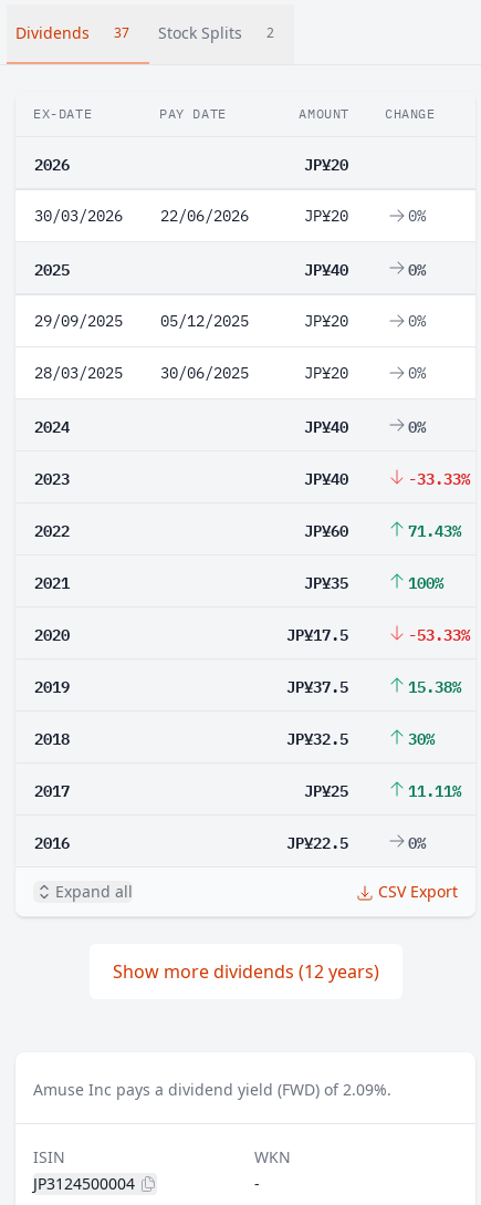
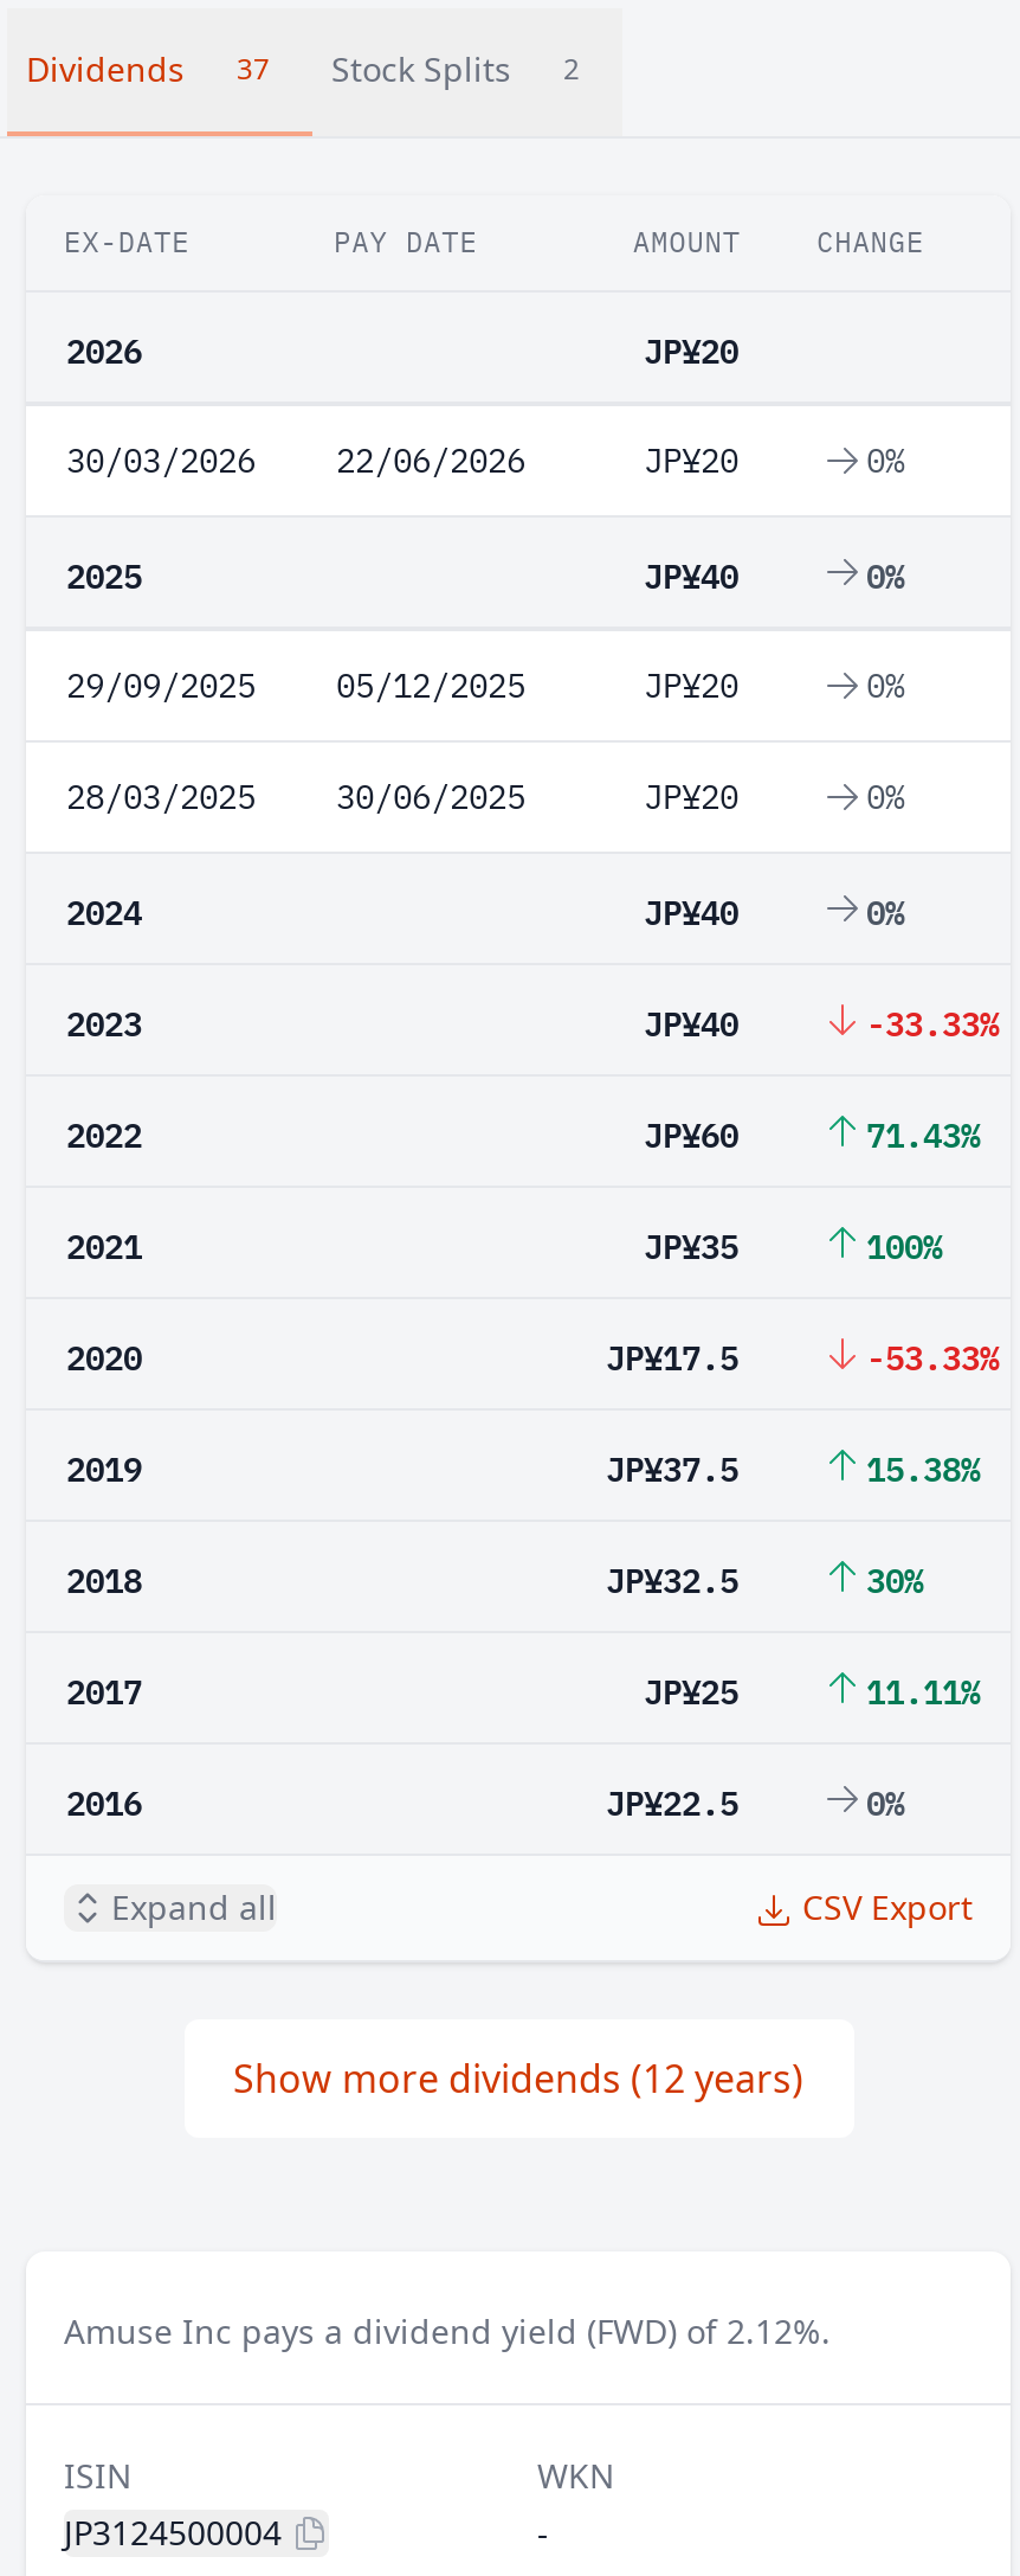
- Amuse Inc pays a dividend yield (FWD) of 2.09%.
+ Amuse Inc pays a dividend yield (FWD) of 2.12%.
